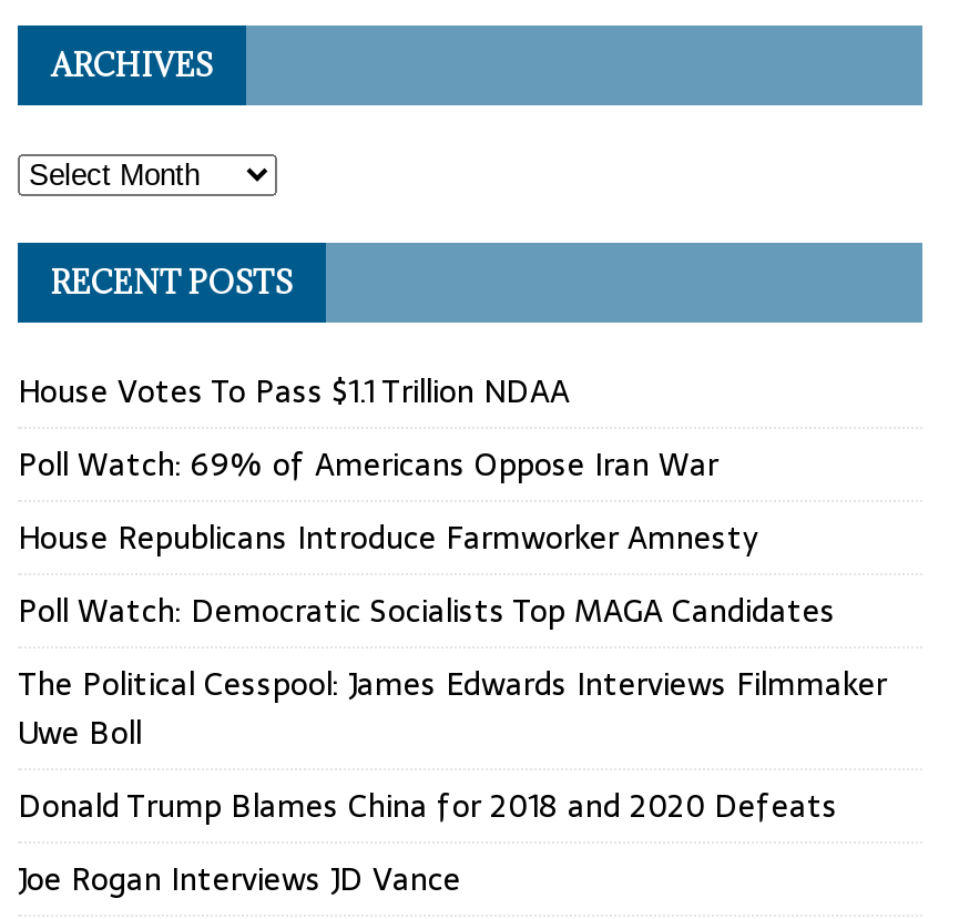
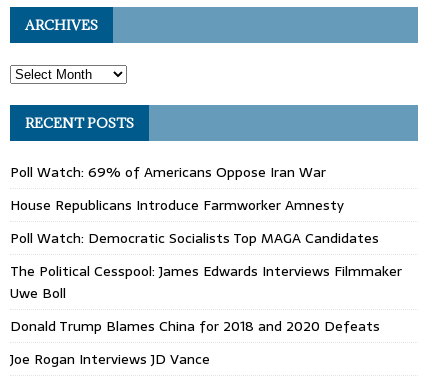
- House Votes To Pass $1.1 Trillion NDAA
